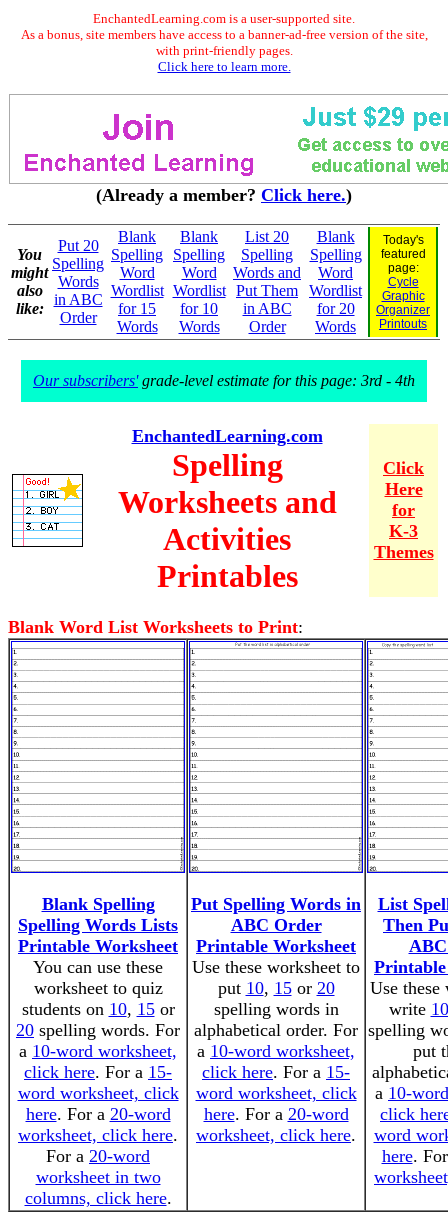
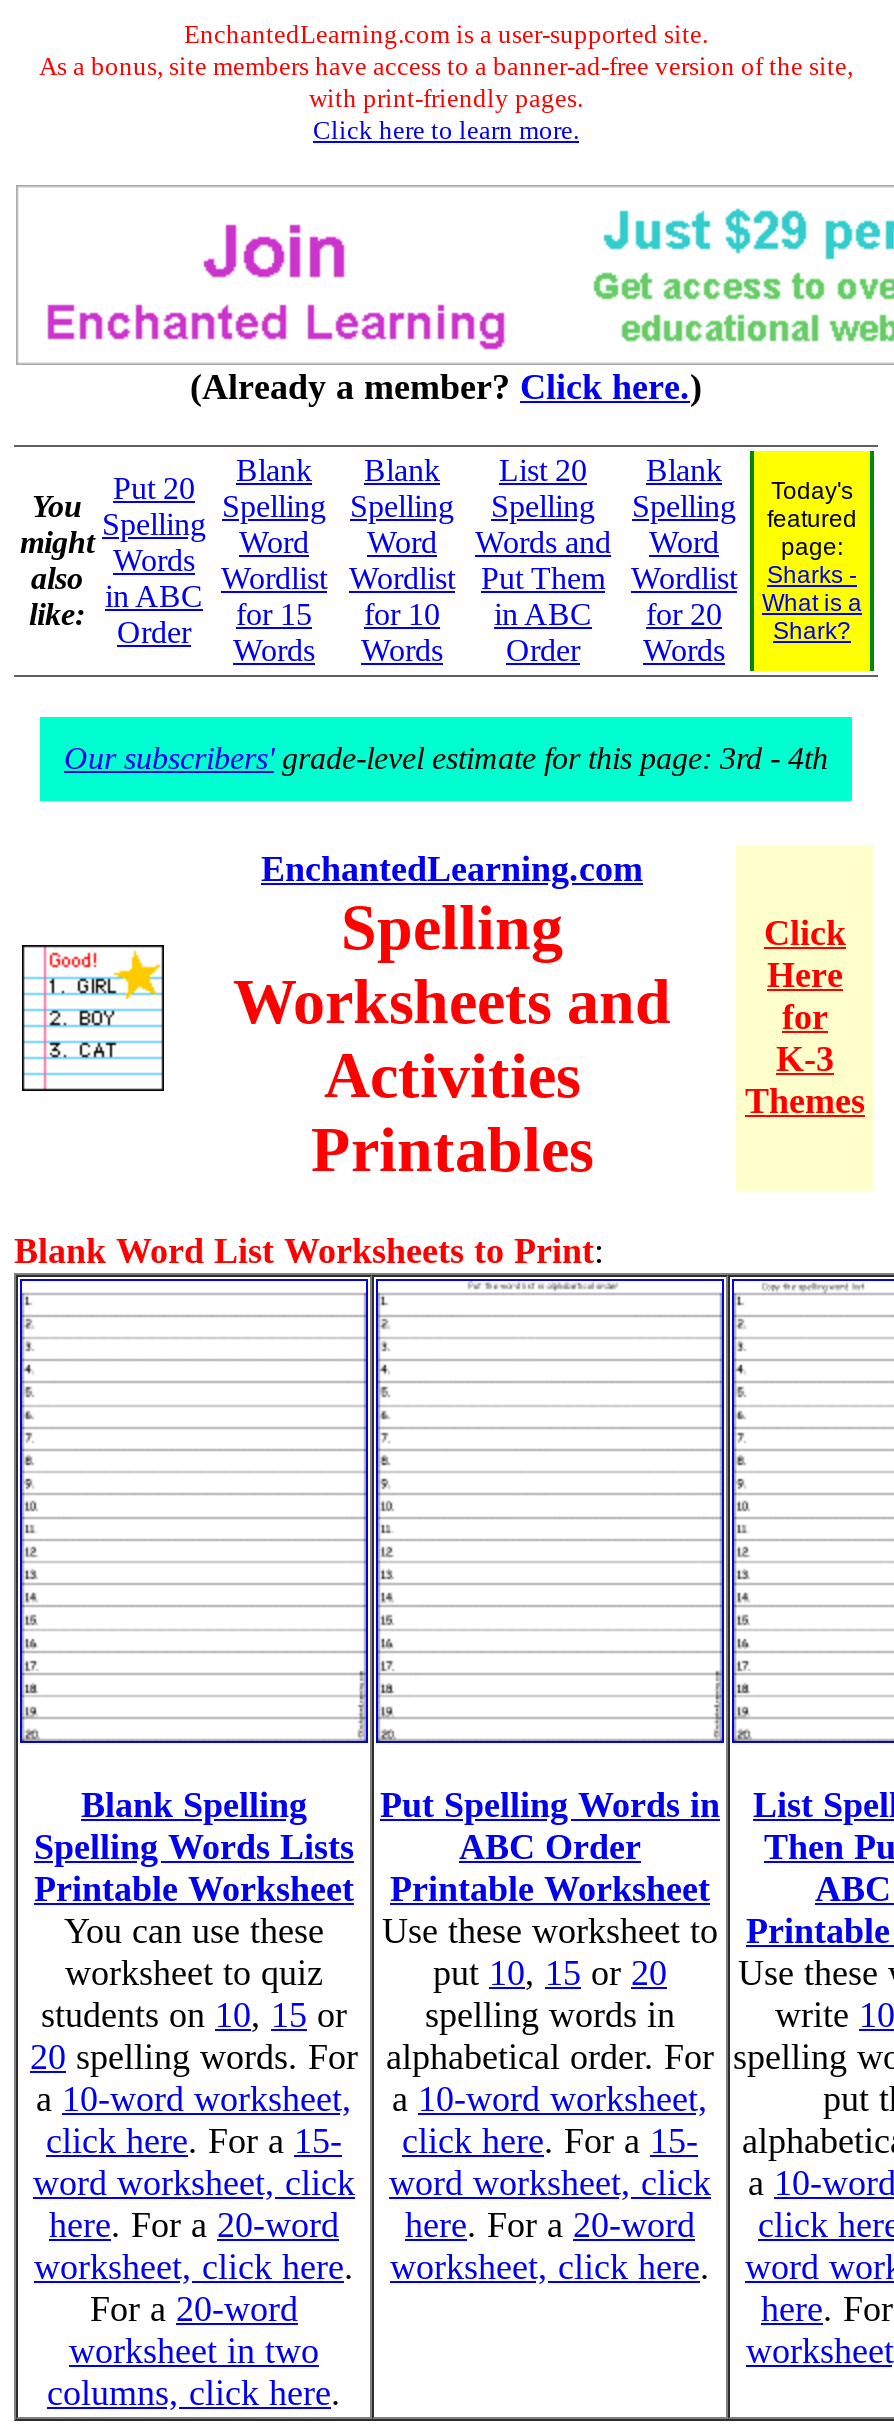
- Cycle
- Graphic
- Organizer
- Printouts
+ Sharks -
+ What is a
+ Shark?
